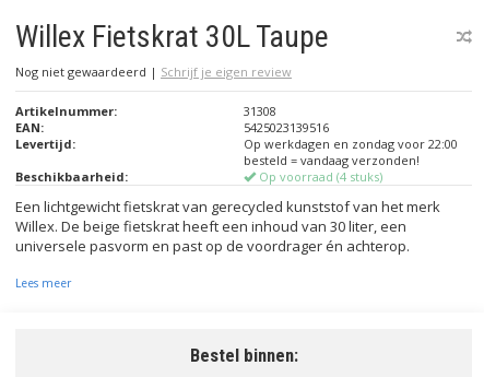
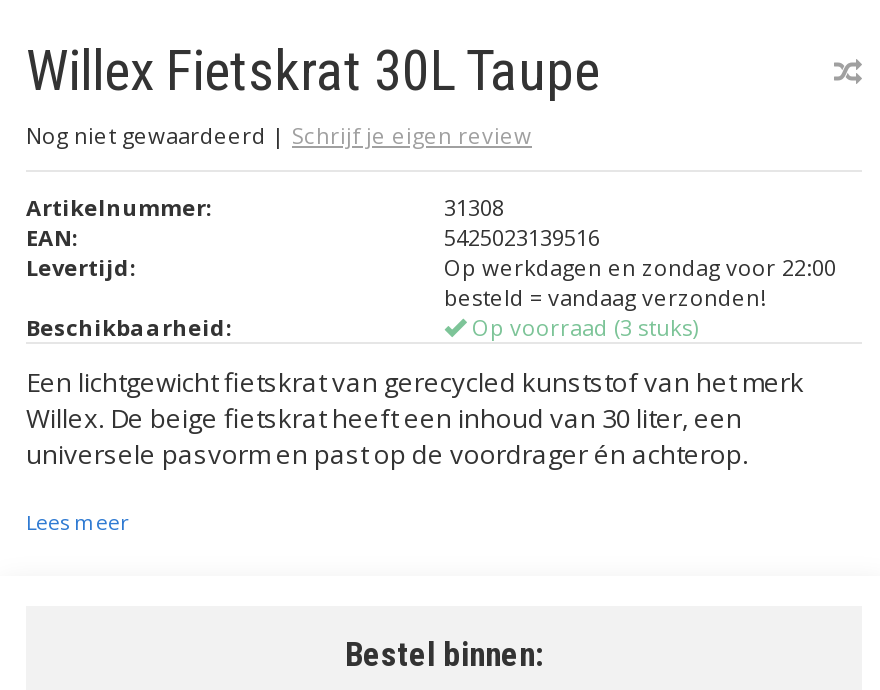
- Op voorraad (4 stuks)
+ Op voorraad (3 stuks)
